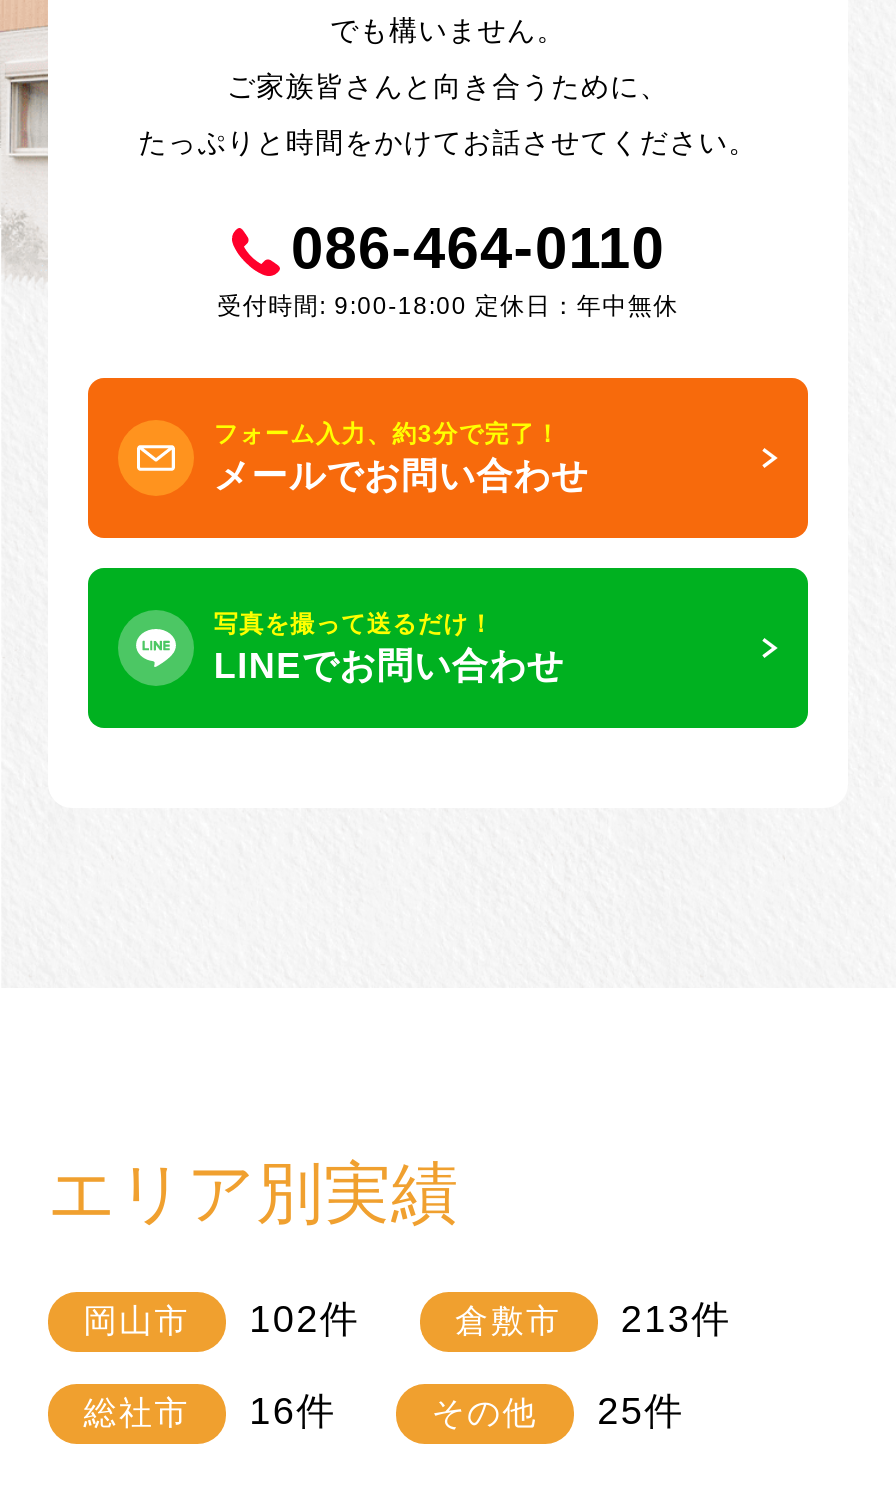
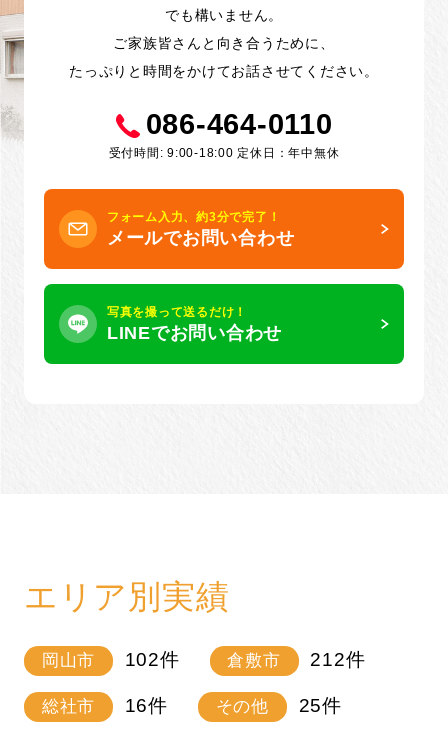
- 倉敷市 213件
+ 倉敷市 212件
